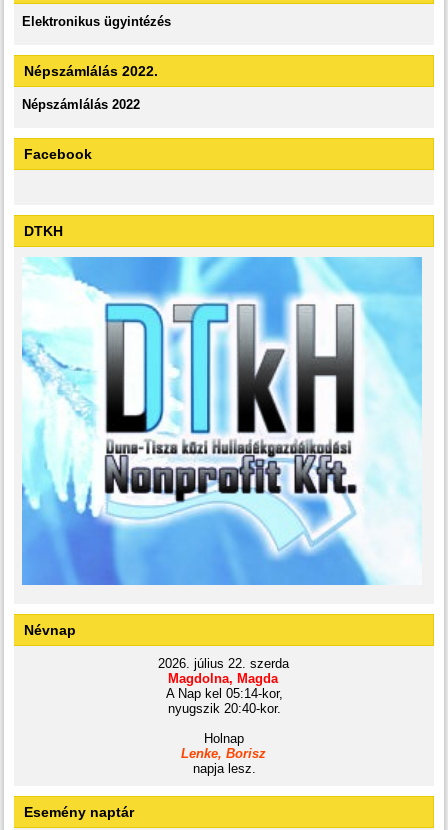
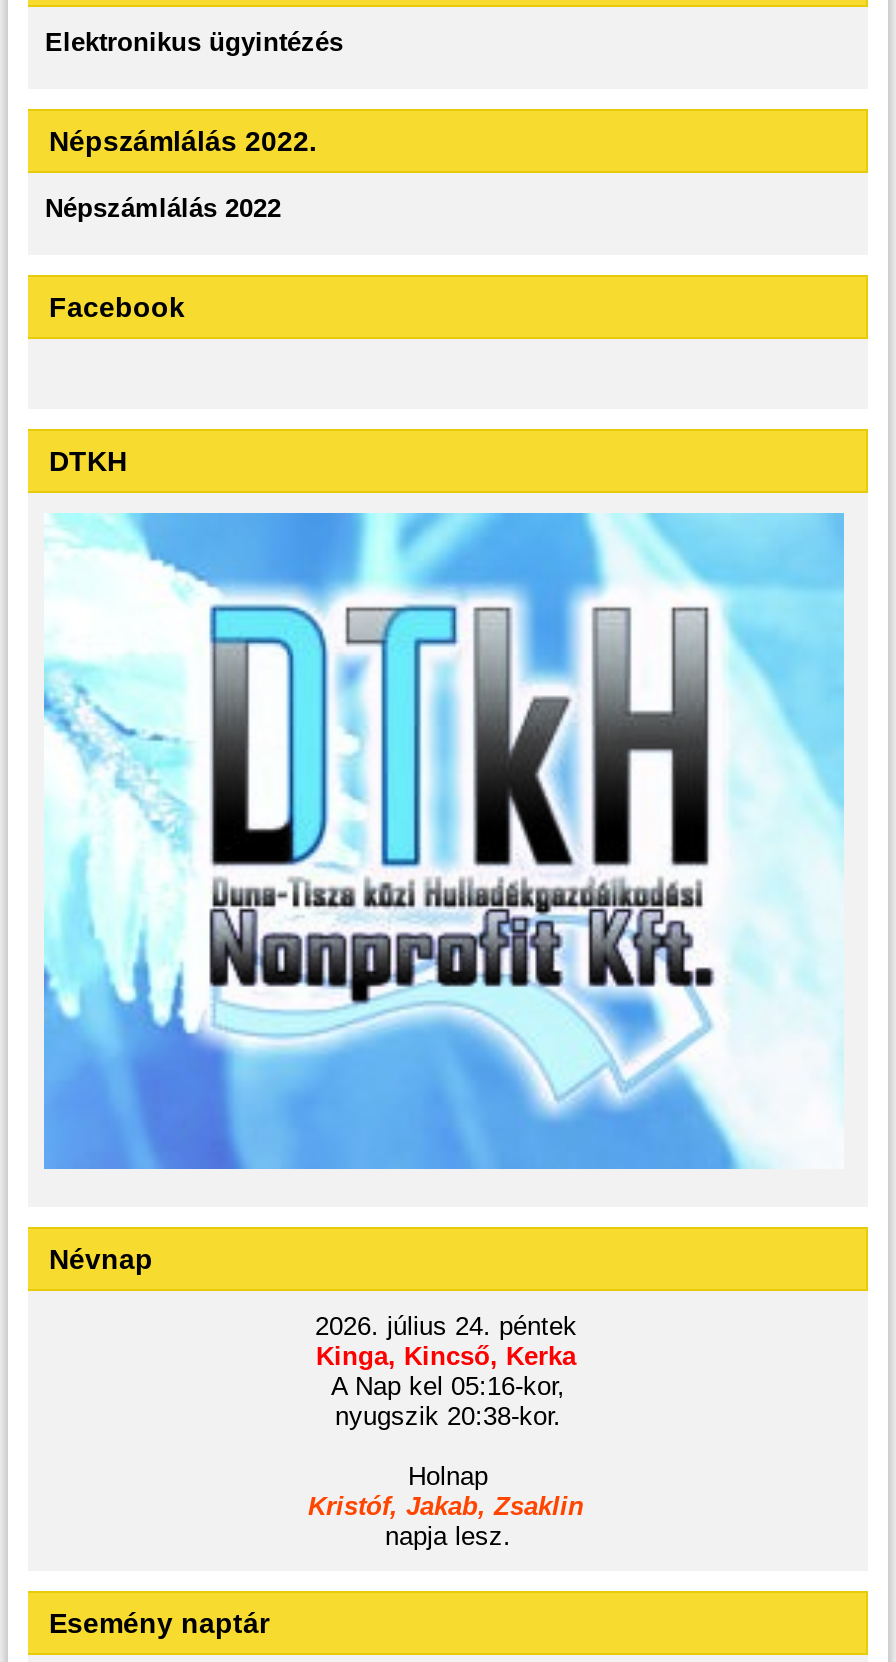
- 2026. július 22. szerda
- Magdolna, Magda
- A Nap kel 05:14-kor,
- nyugszik 20:40-kor.
+ 2026. július 24. péntek
+ Kinga, Kincső, Kerka
+ A Nap kel 05:16-kor,
+ nyugszik 20:38-kor.

- Lenke, Borisz
+ Kristóf, Jakab, Zsaklin
